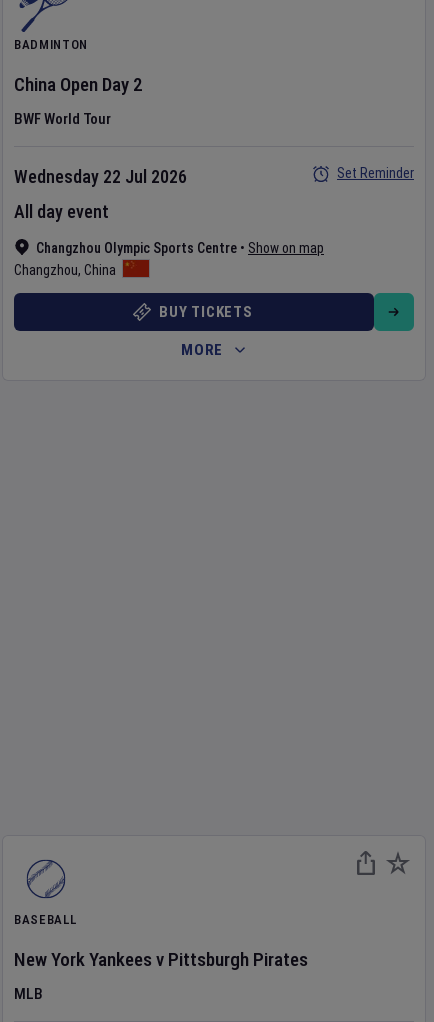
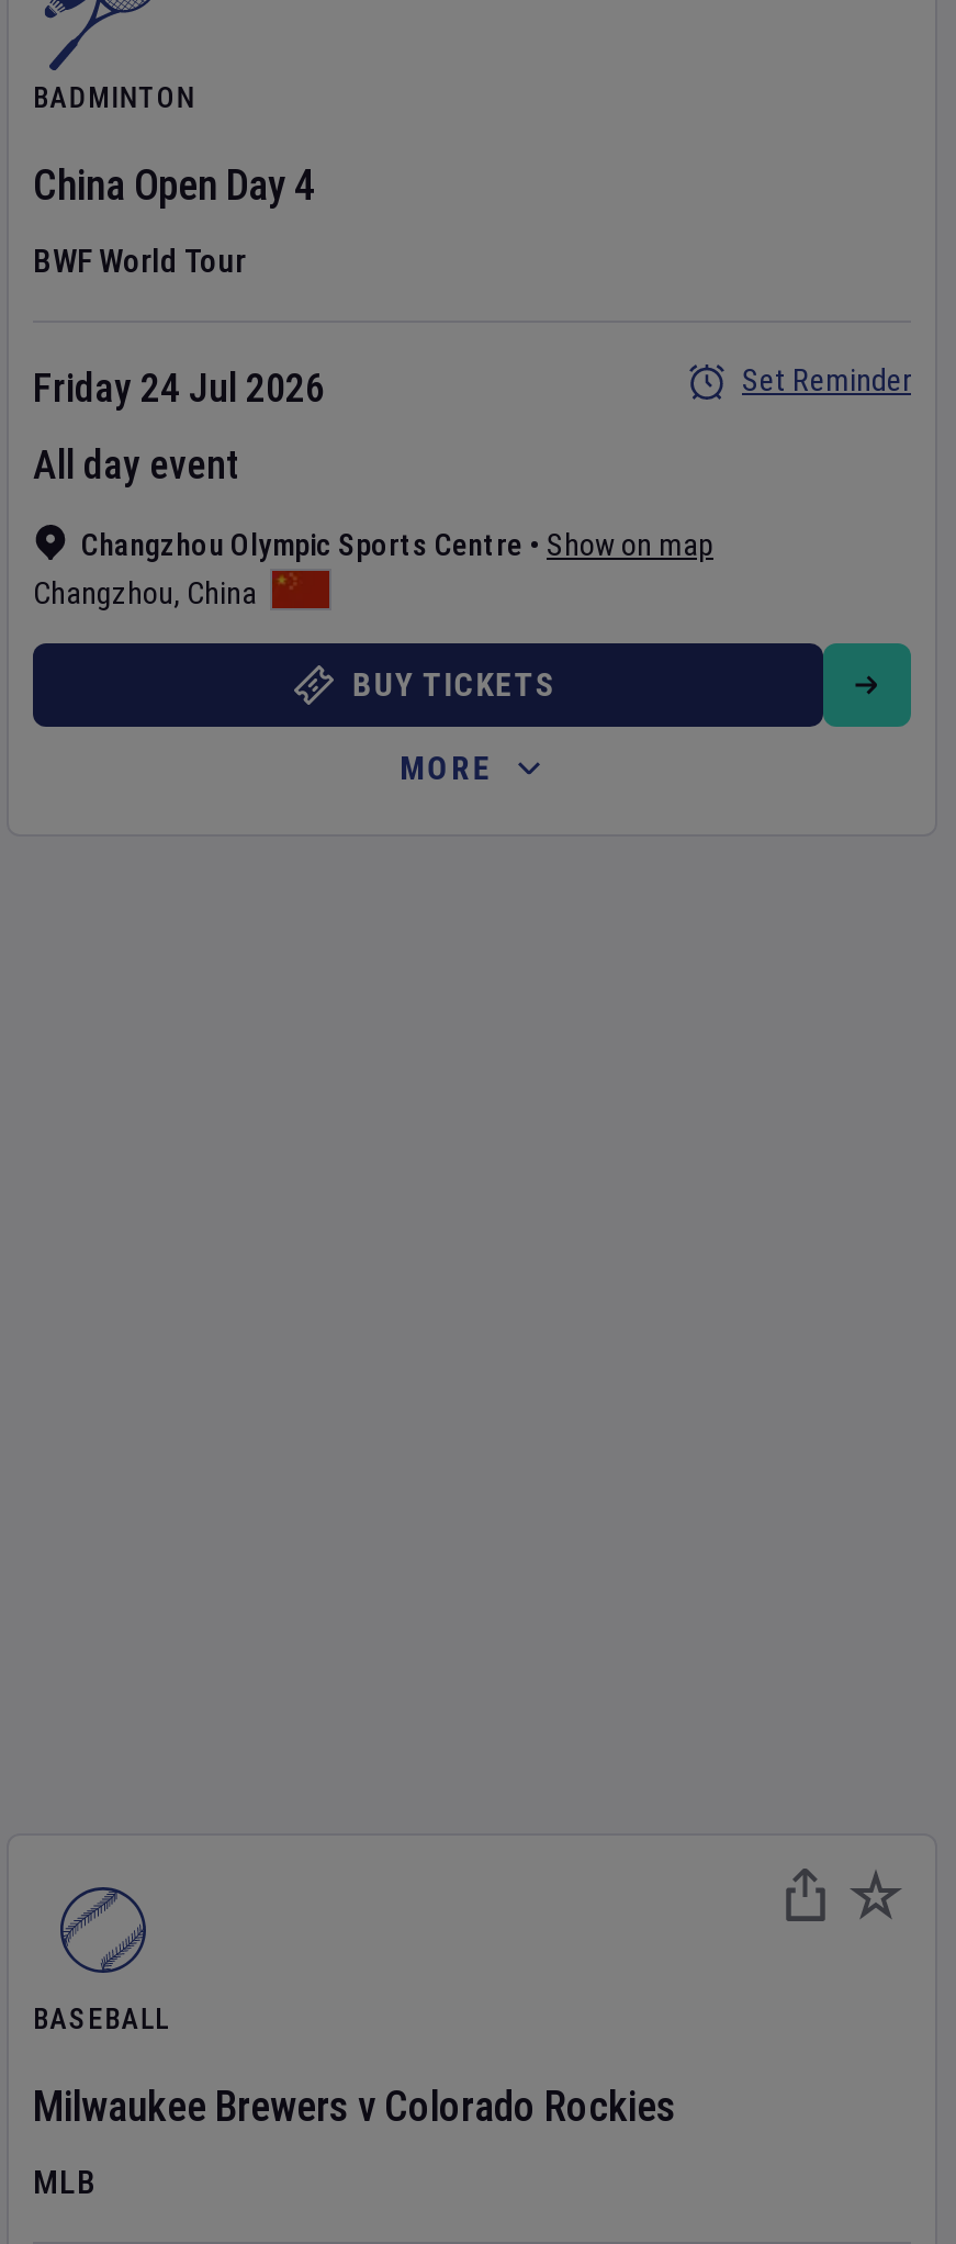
- China Open Day 2
+ China Open Day 4

- Wednesday 22 Jul 2026
+ Friday 24 Jul 2026

- New York Yankees v Pittsburgh Pirates
+ Milwaukee Brewers v Colorado Rockies
